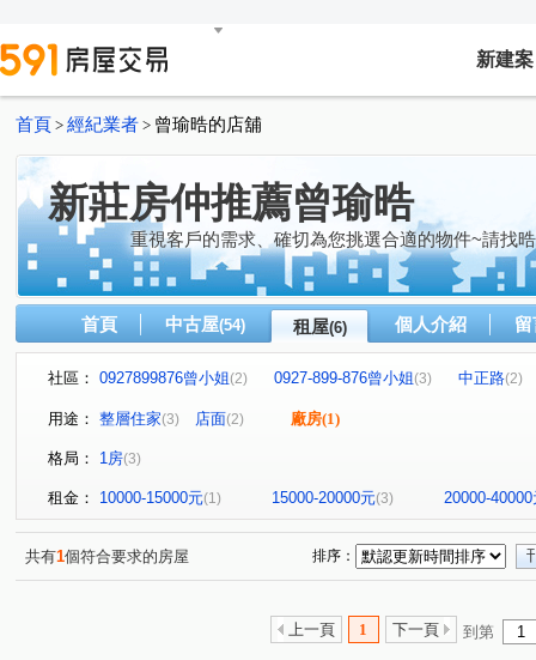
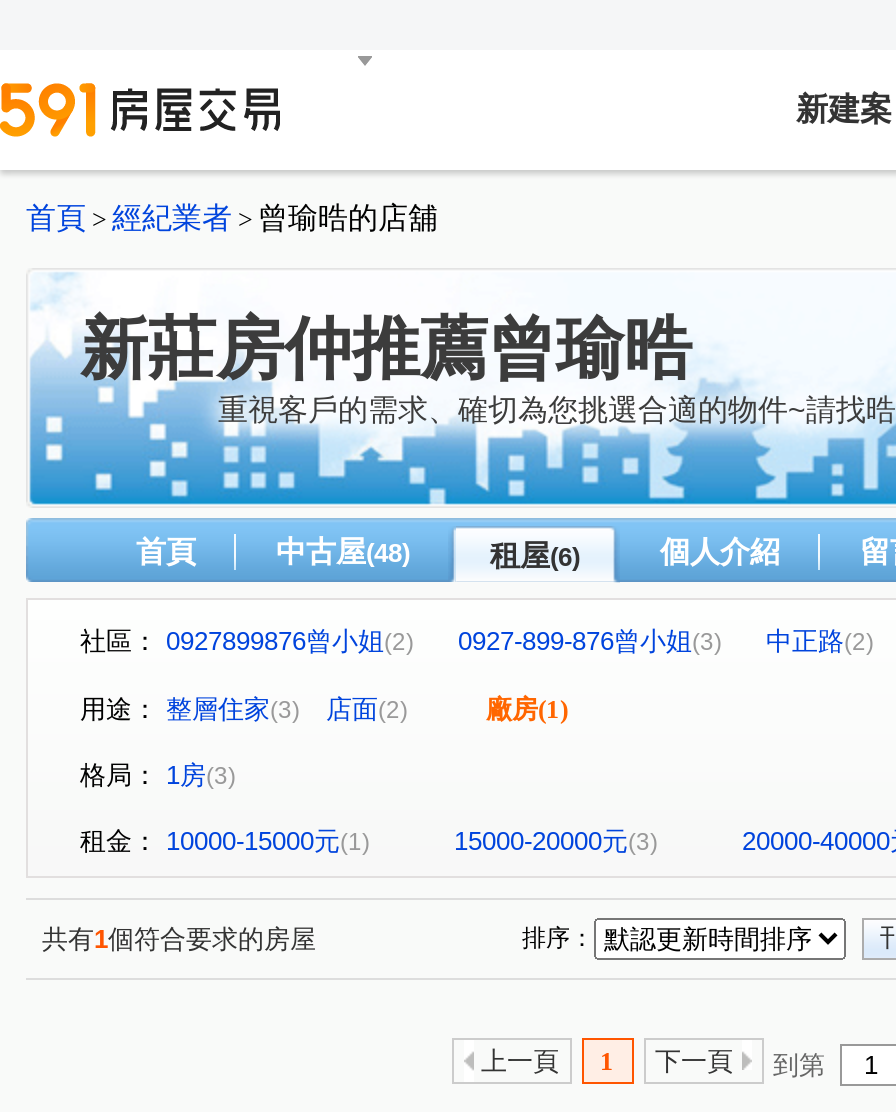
- 中古屋(54)
+ 中古屋(48)
